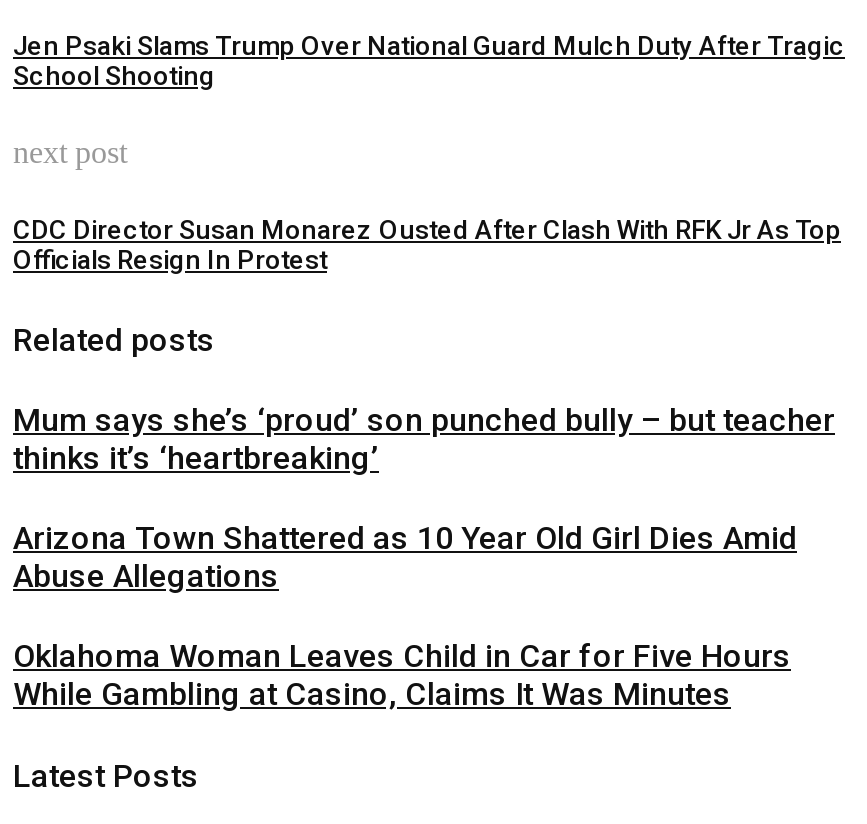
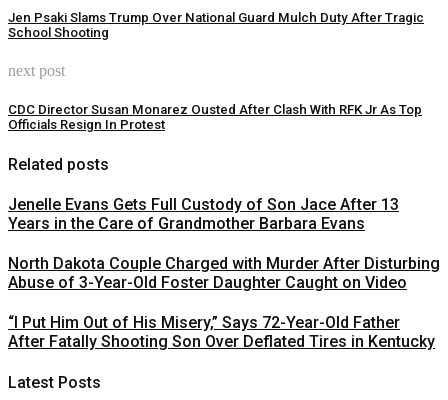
- Mum says she’s ‘proud’ son punched bully – but teacher
- thinks it’s ‘heartbreaking’
+ Jenelle Evans Gets Full Custody of Son Jace After 13
+ Years in the Care of Grandmother Barbara Evans

- Arizona Town Shattered as 10 Year Old Girl Dies Amid
- Abuse Allegations
+ North Dakota Couple Charged with Murder After Disturbing
+ Abuse of 3-Year-Old Foster Daughter Caught on Video

- Oklahoma Woman Leaves Child in Car for Five Hours
- While Gambling at Casino, Claims It Was Minutes
+ “I Put Him Out of His Misery,” Says 72-Year-Old Father
+ After Fatally Shooting Son Over Deflated Tires in Kentucky
